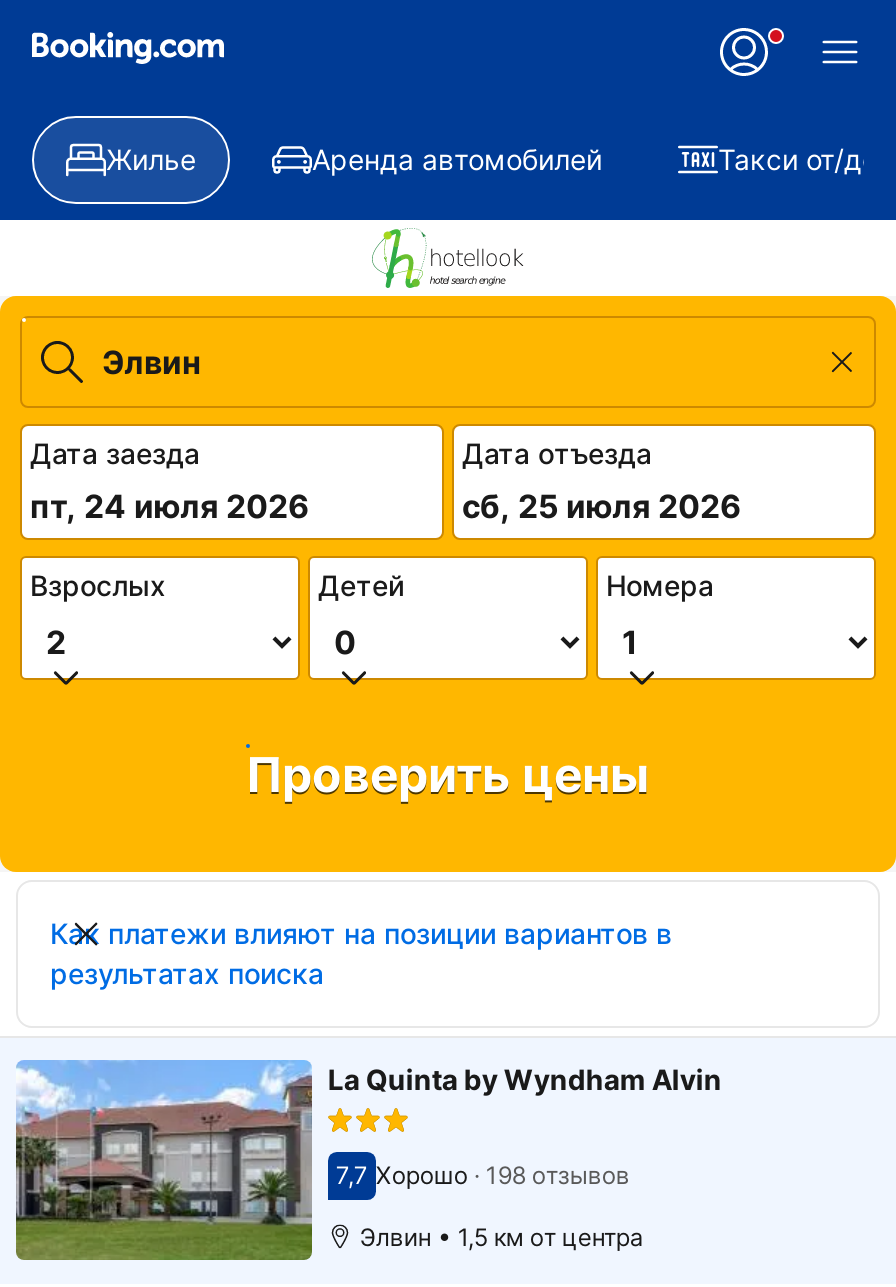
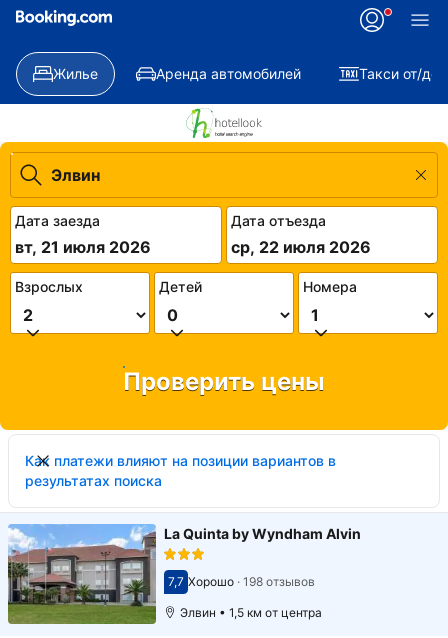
- пт, 24 июля 2026
+ вт, 21 июля 2026

- сб, 25 июля 2026
+ ср, 22 июля 2026
